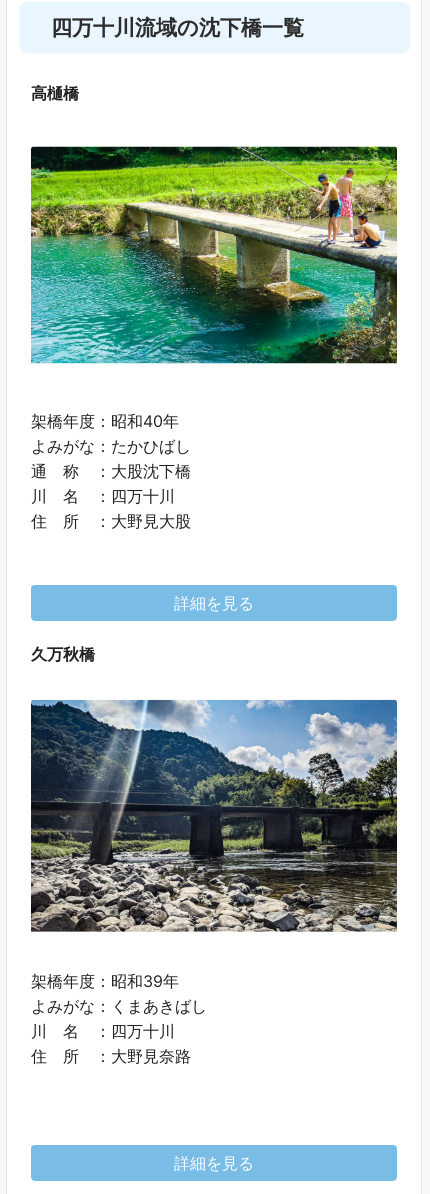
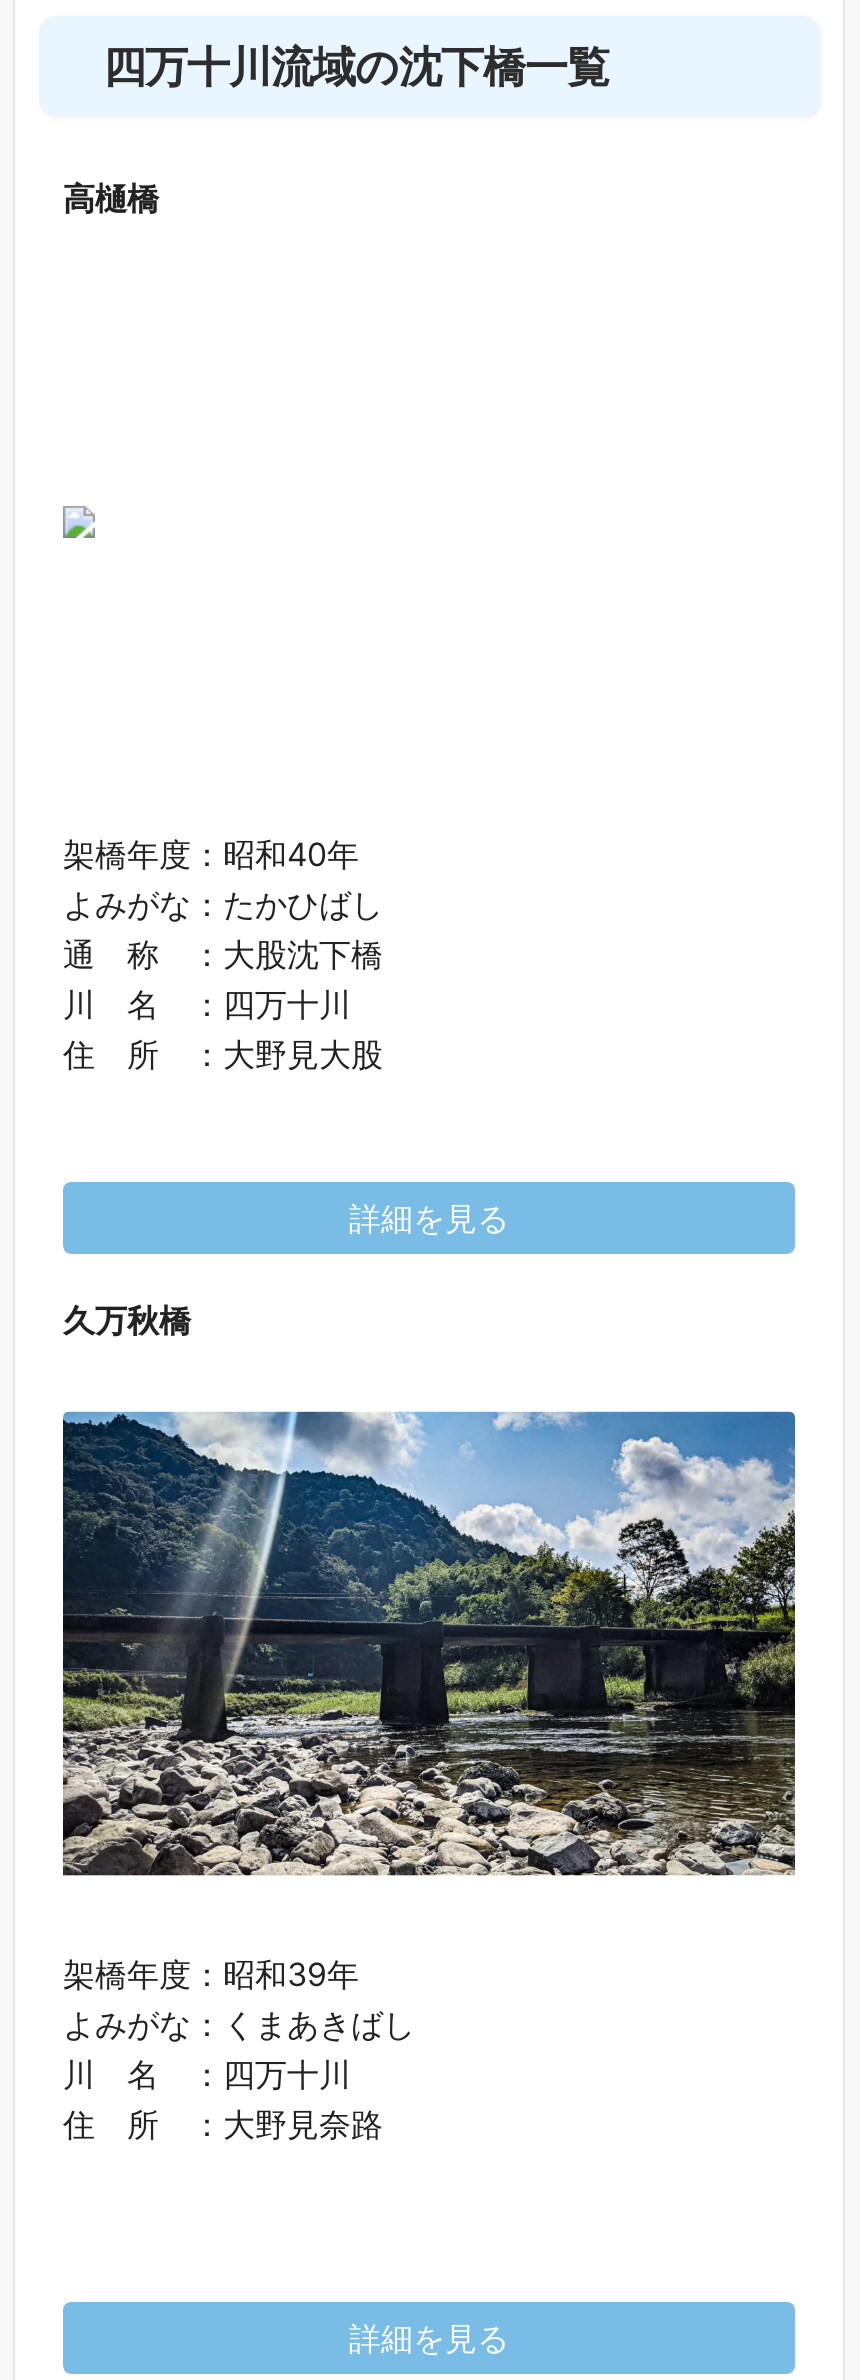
- [image]
